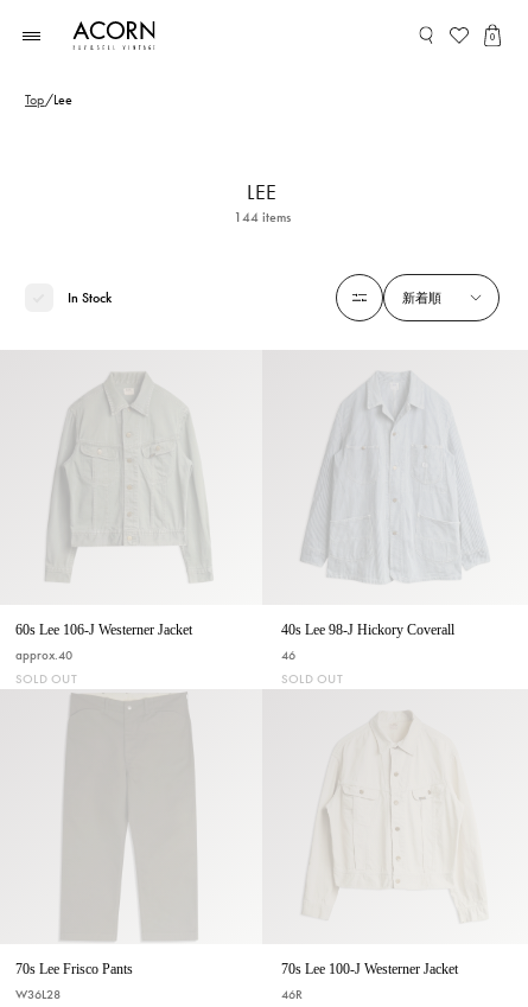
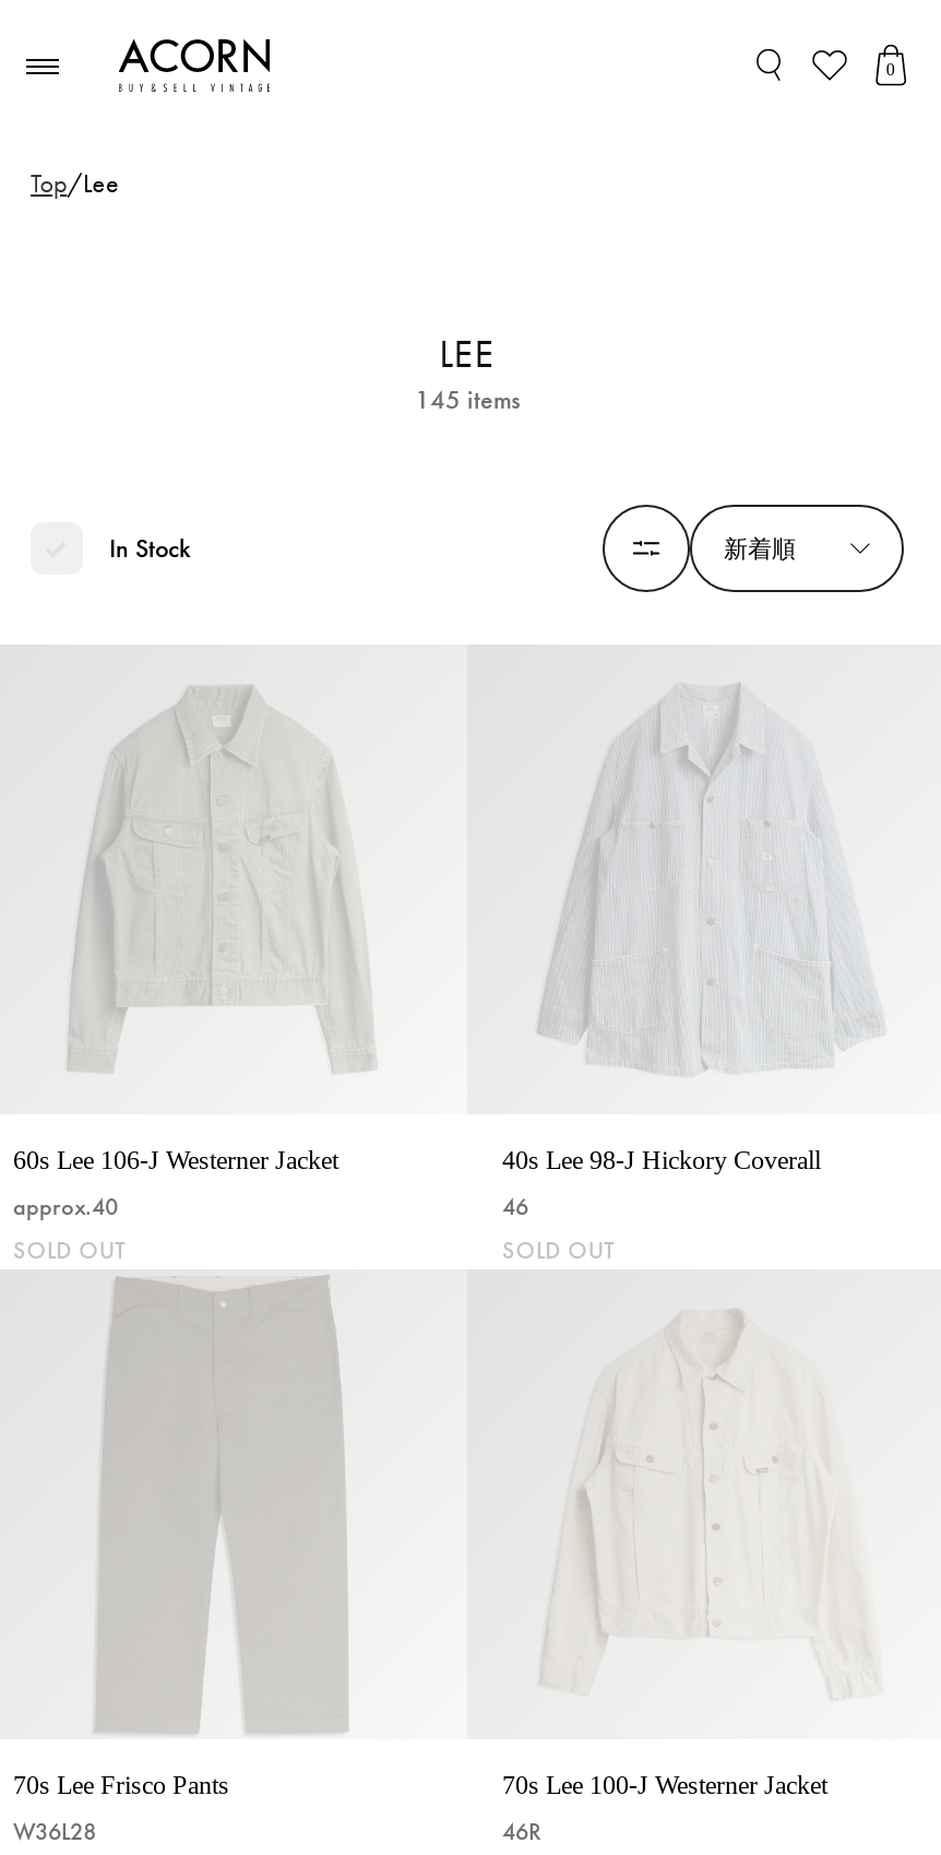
- 144 items
+ 145 items
